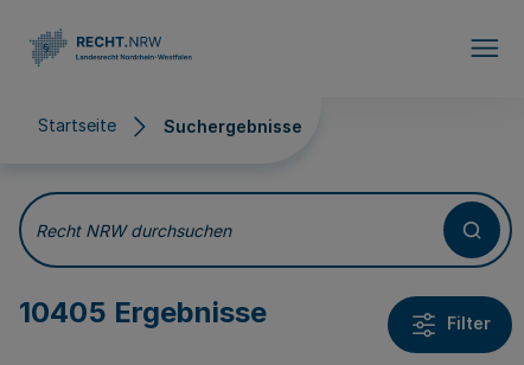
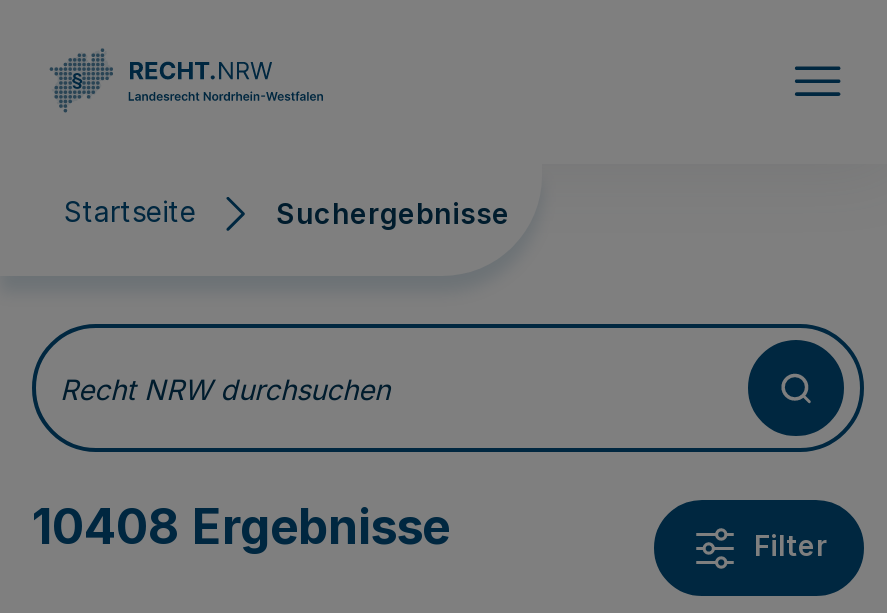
- 10405 Ergebnisse
+ 10408 Ergebnisse
